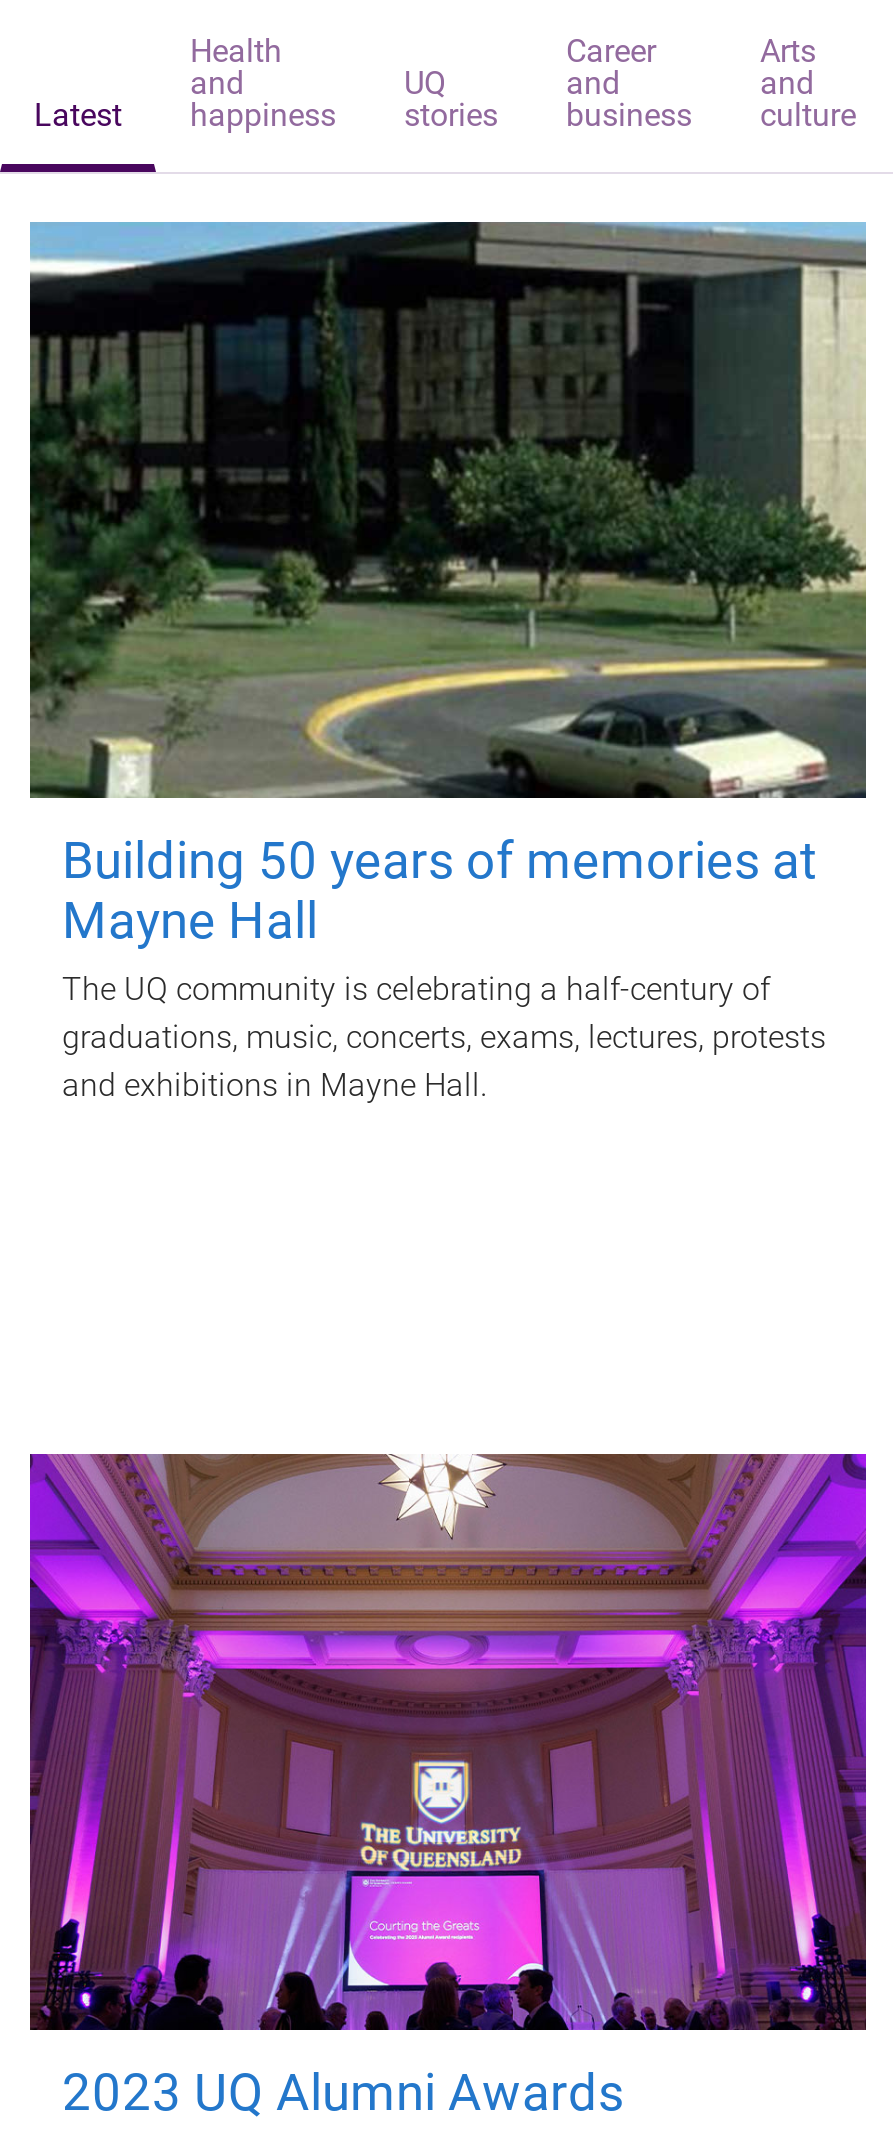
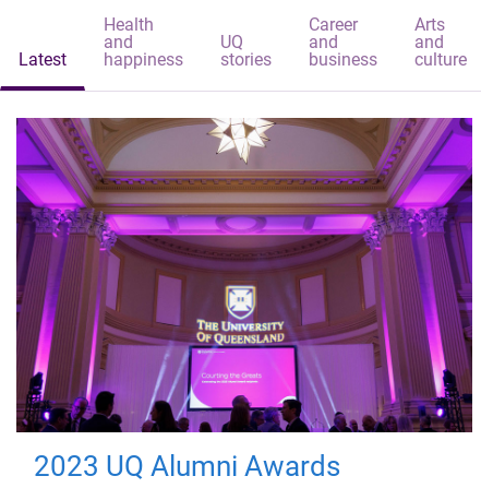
- [image]
- Building 50 years of memories at
- Mayne Hall
- The UQ community is celebrating a half-century of
- graduations, music, concerts, exams, lectures, protests
- and exhibitions in Mayne Hall.
